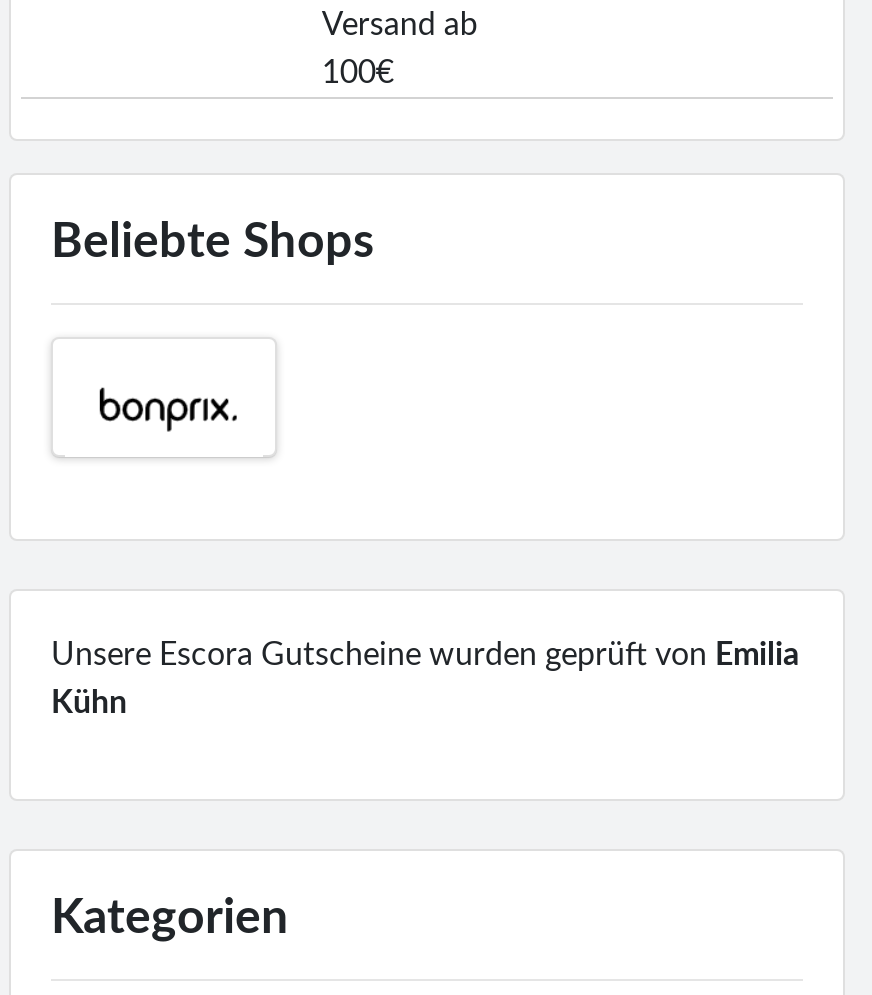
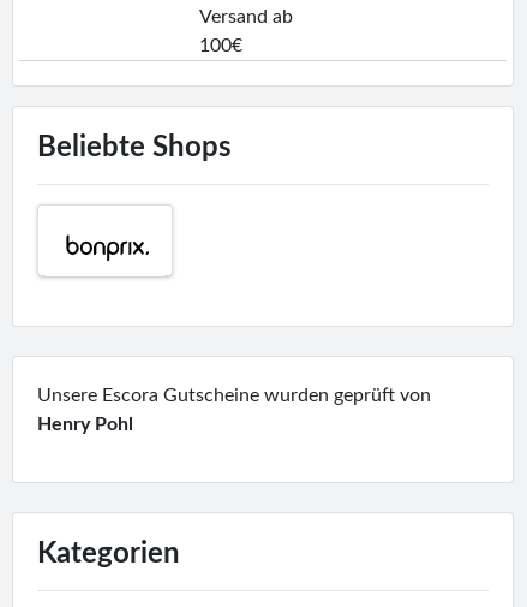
- Unsere Escora Gutscheine wurden geprüft von Emilia
+ Unsere Escora Gutscheine wurden geprüft von

- Kühn
+ Henry Pohl
